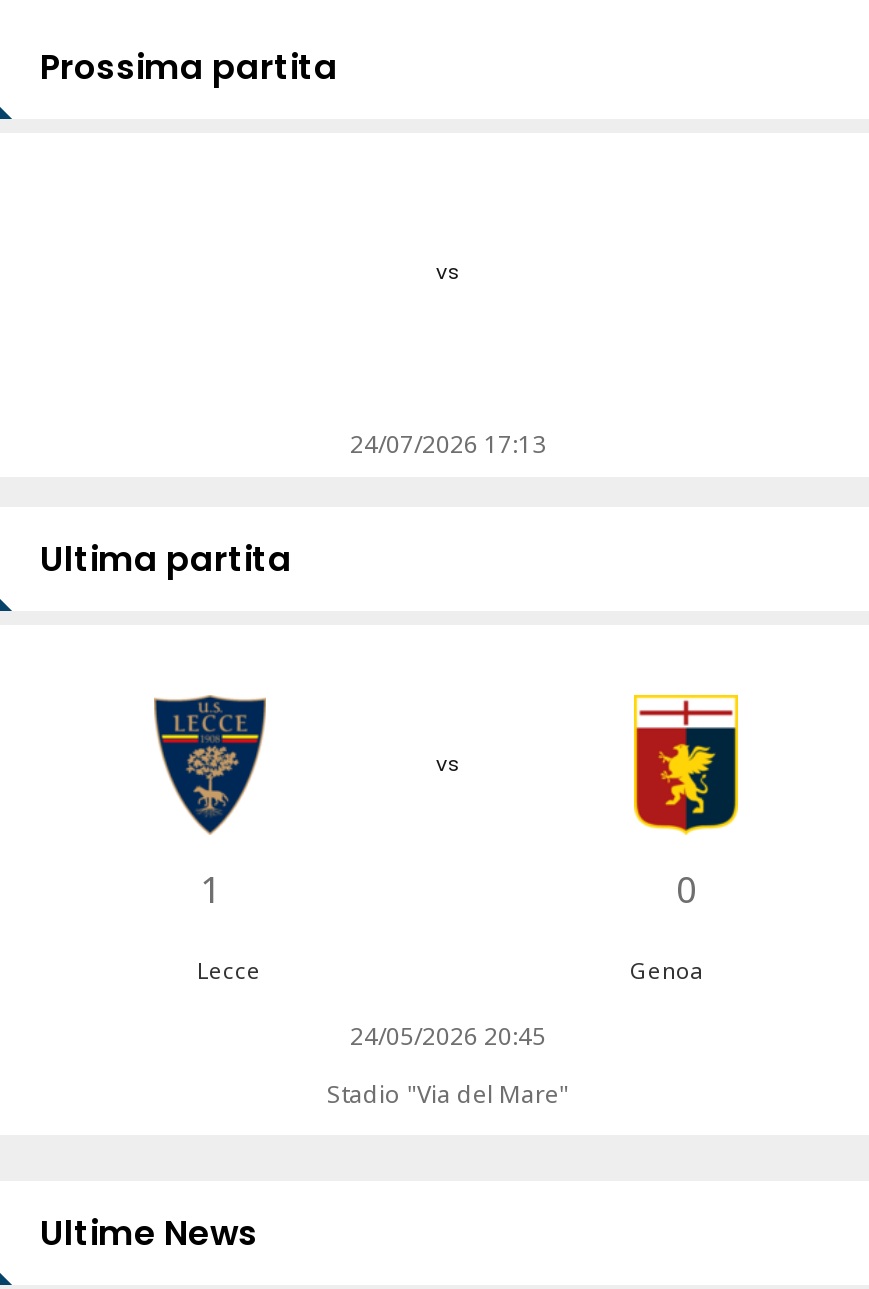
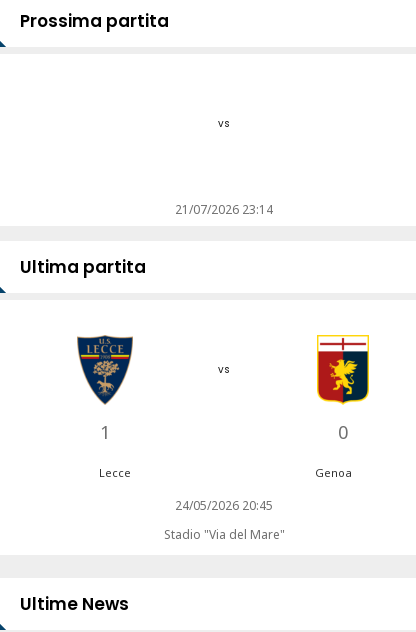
- 24/07/2026 17:13
+ 21/07/2026 23:14
